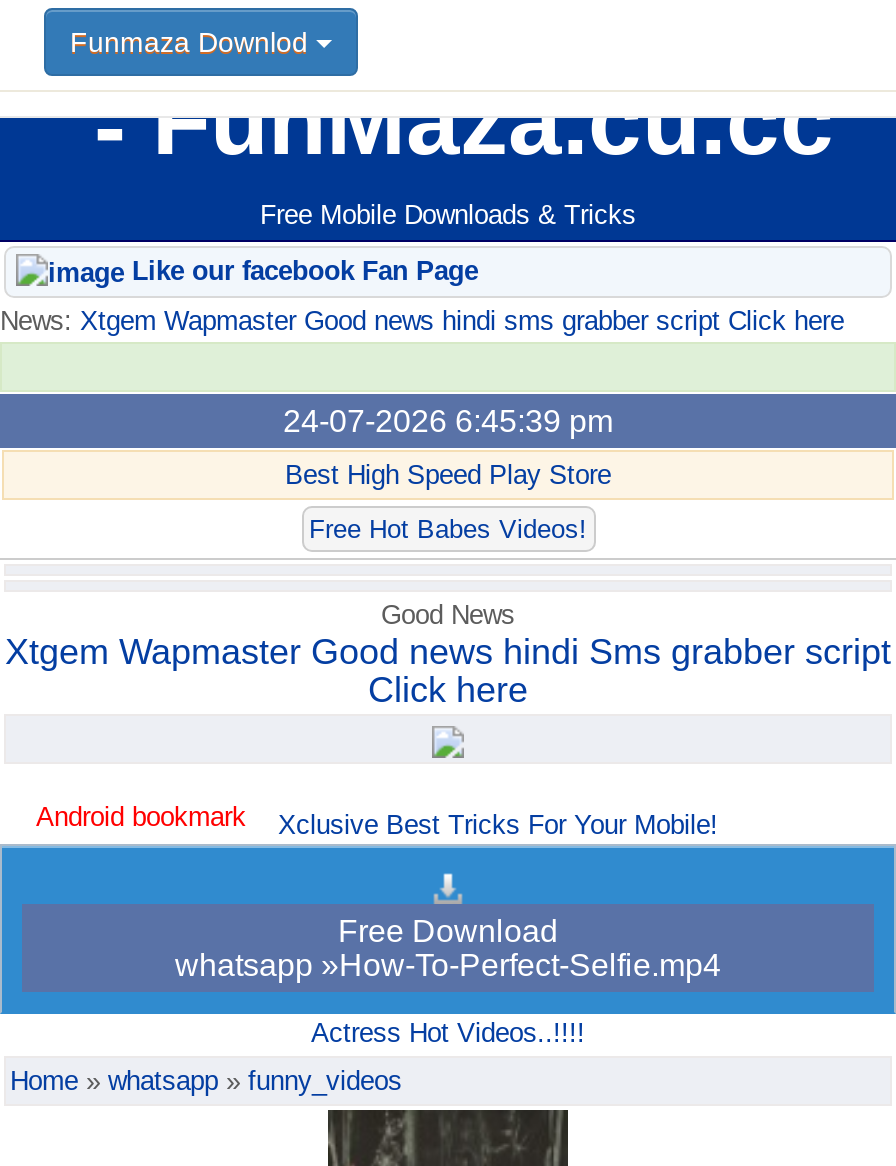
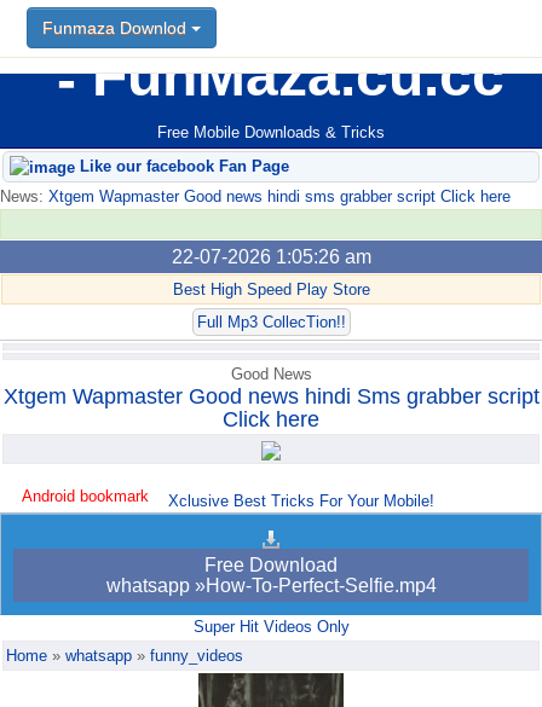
- 24-07-2026 6:45:39 pm
+ 22-07-2026 1:05:26 am

- Free Hot Babes Videos!
+ Full Mp3 CollecTion!!

- Actress Hot Videos..!!!!
+ Super Hit Videos Only
